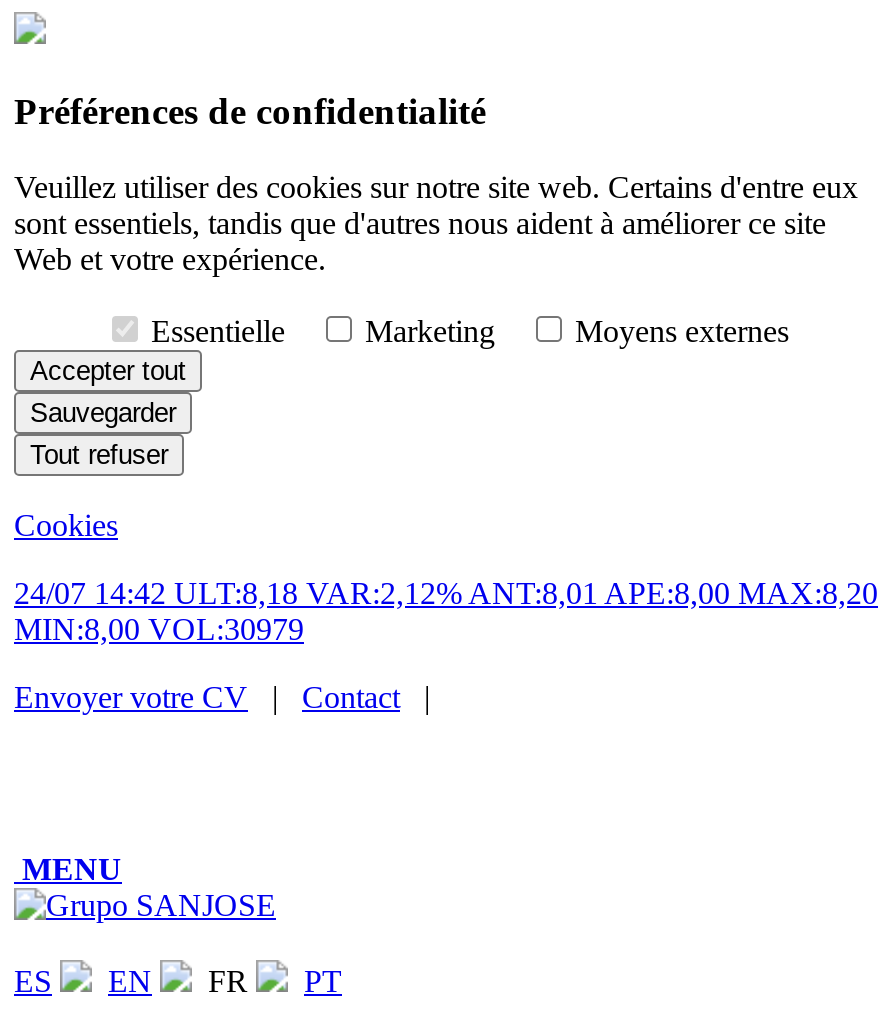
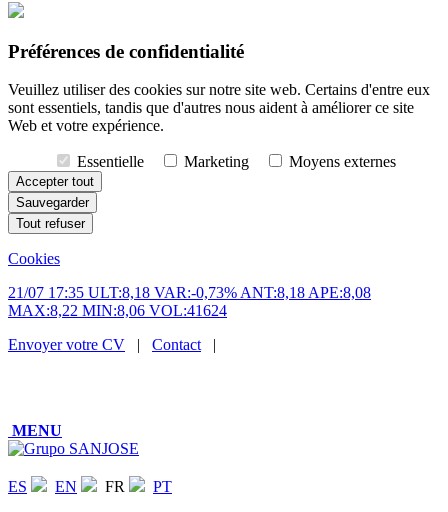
- 24/07 14:42 ULT:8,18 VAR:2,12% ANT:8,01 APE:8,00 MAX:8,20
- MIN:8,00 VOL:30979
+ 21/07 17:35 ULT:8,18 VAR:-0,73% ANT:8,18 APE:8,08
+ MAX:8,22 MIN:8,06 VOL:41624
